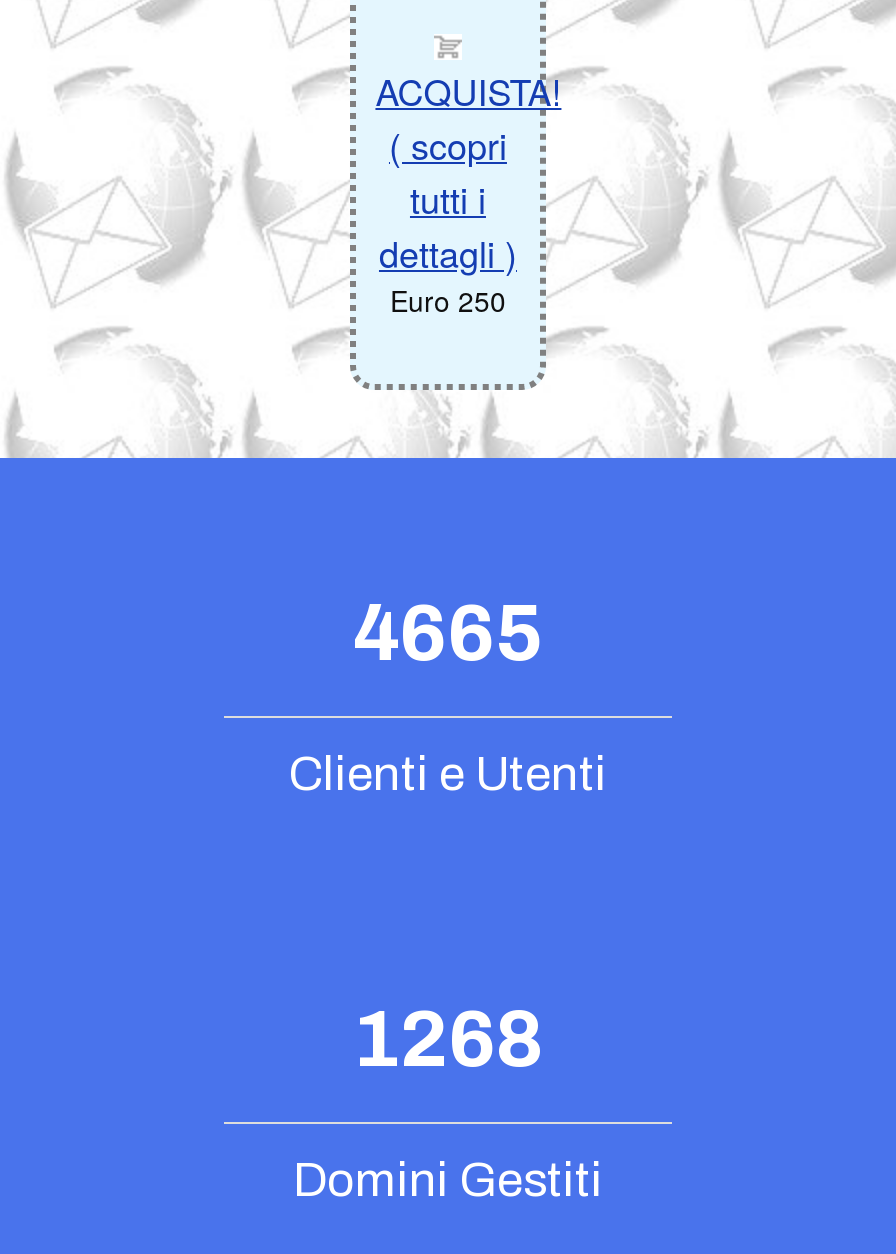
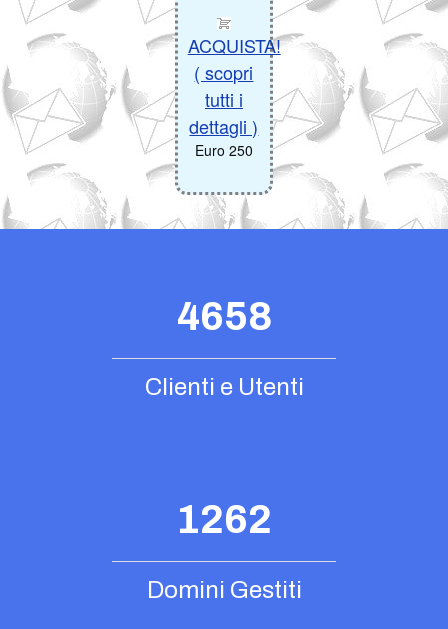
- 4665
+ 4658

- 1268
+ 1262
